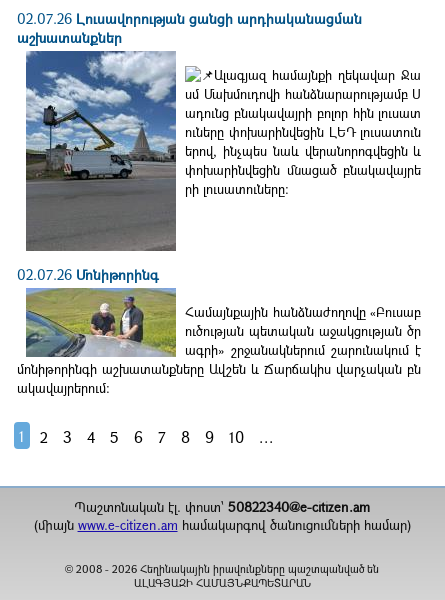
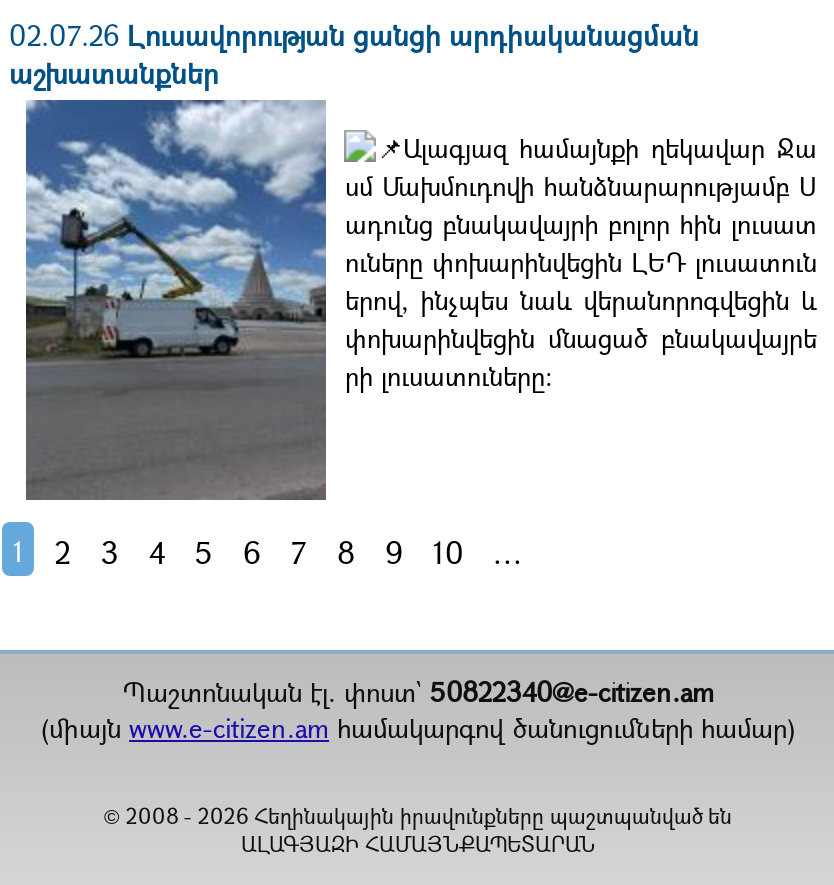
- [image]
- 02.07.26 Մոնիթորինգ
- Համայնքային հանձնաժողովը «Բուսաբ
- ուծության պետական աջակցության ծր
- ագրի» շրջանակներում շարունակում է
- մոնիթորինգի աշխատանքները Ավշեն և Ճարճակիս վարչական բն
- ակավայրերում։
